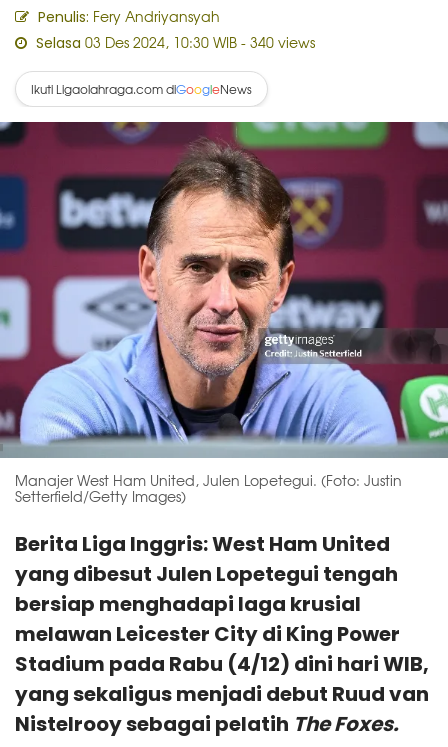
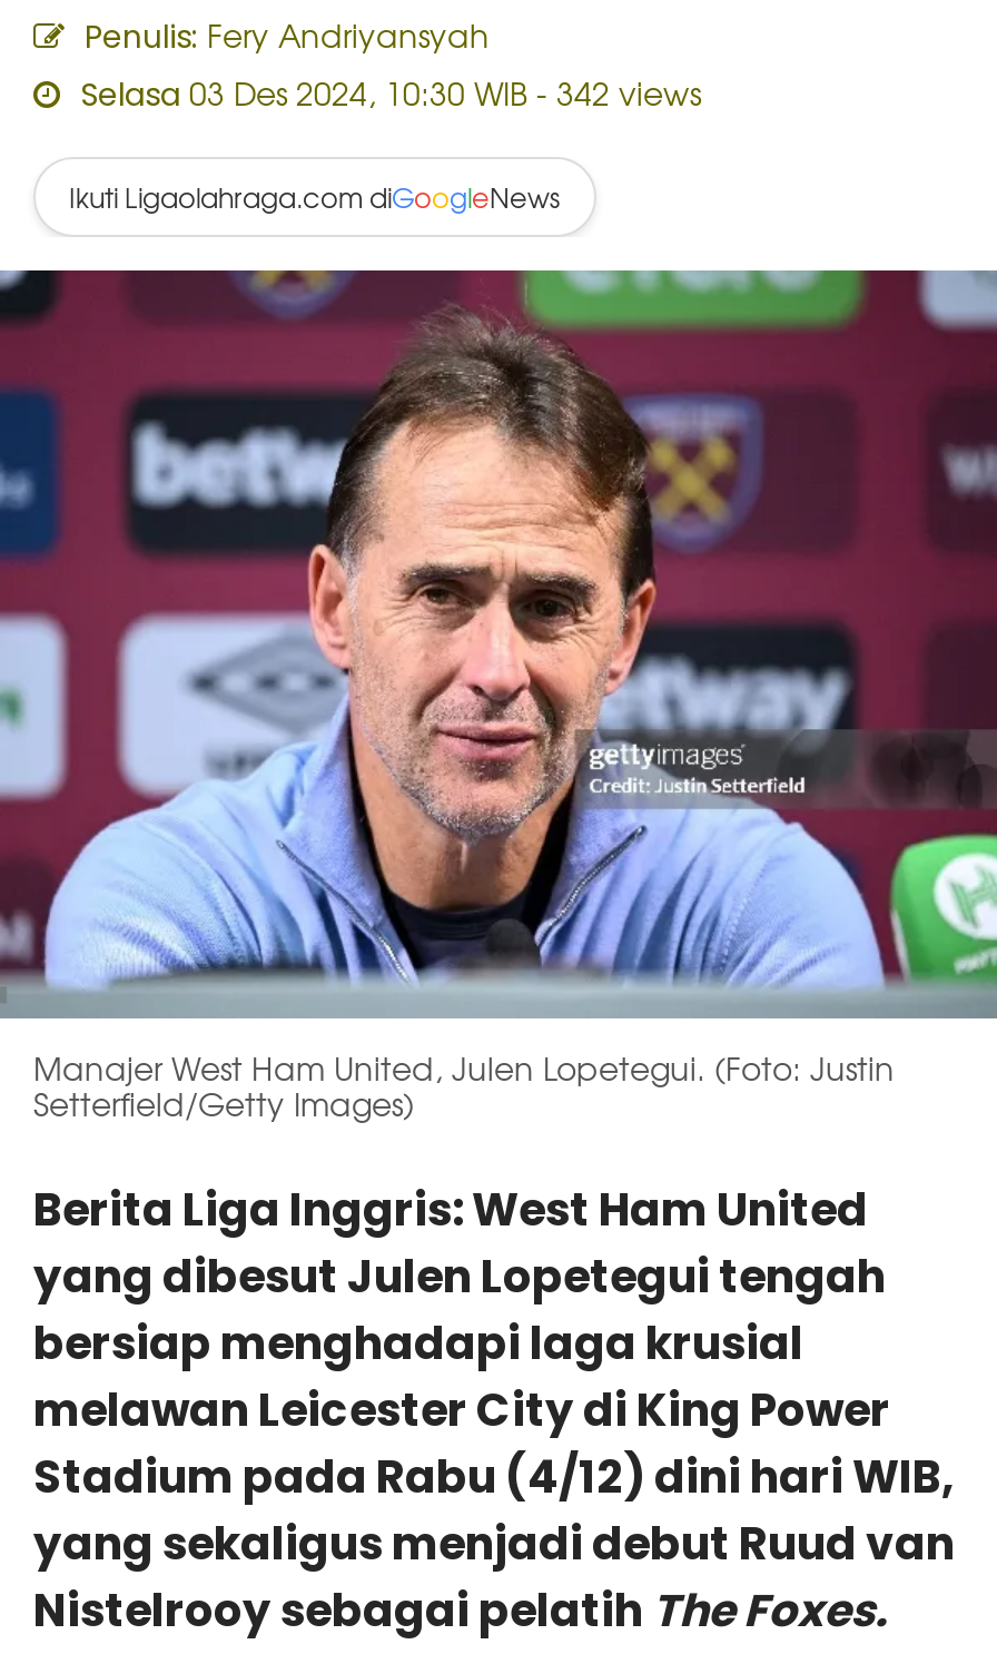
- Selasa 03 Des 2024, 10:30 WIB - 340 views
+ Selasa 03 Des 2024, 10:30 WIB - 342 views
